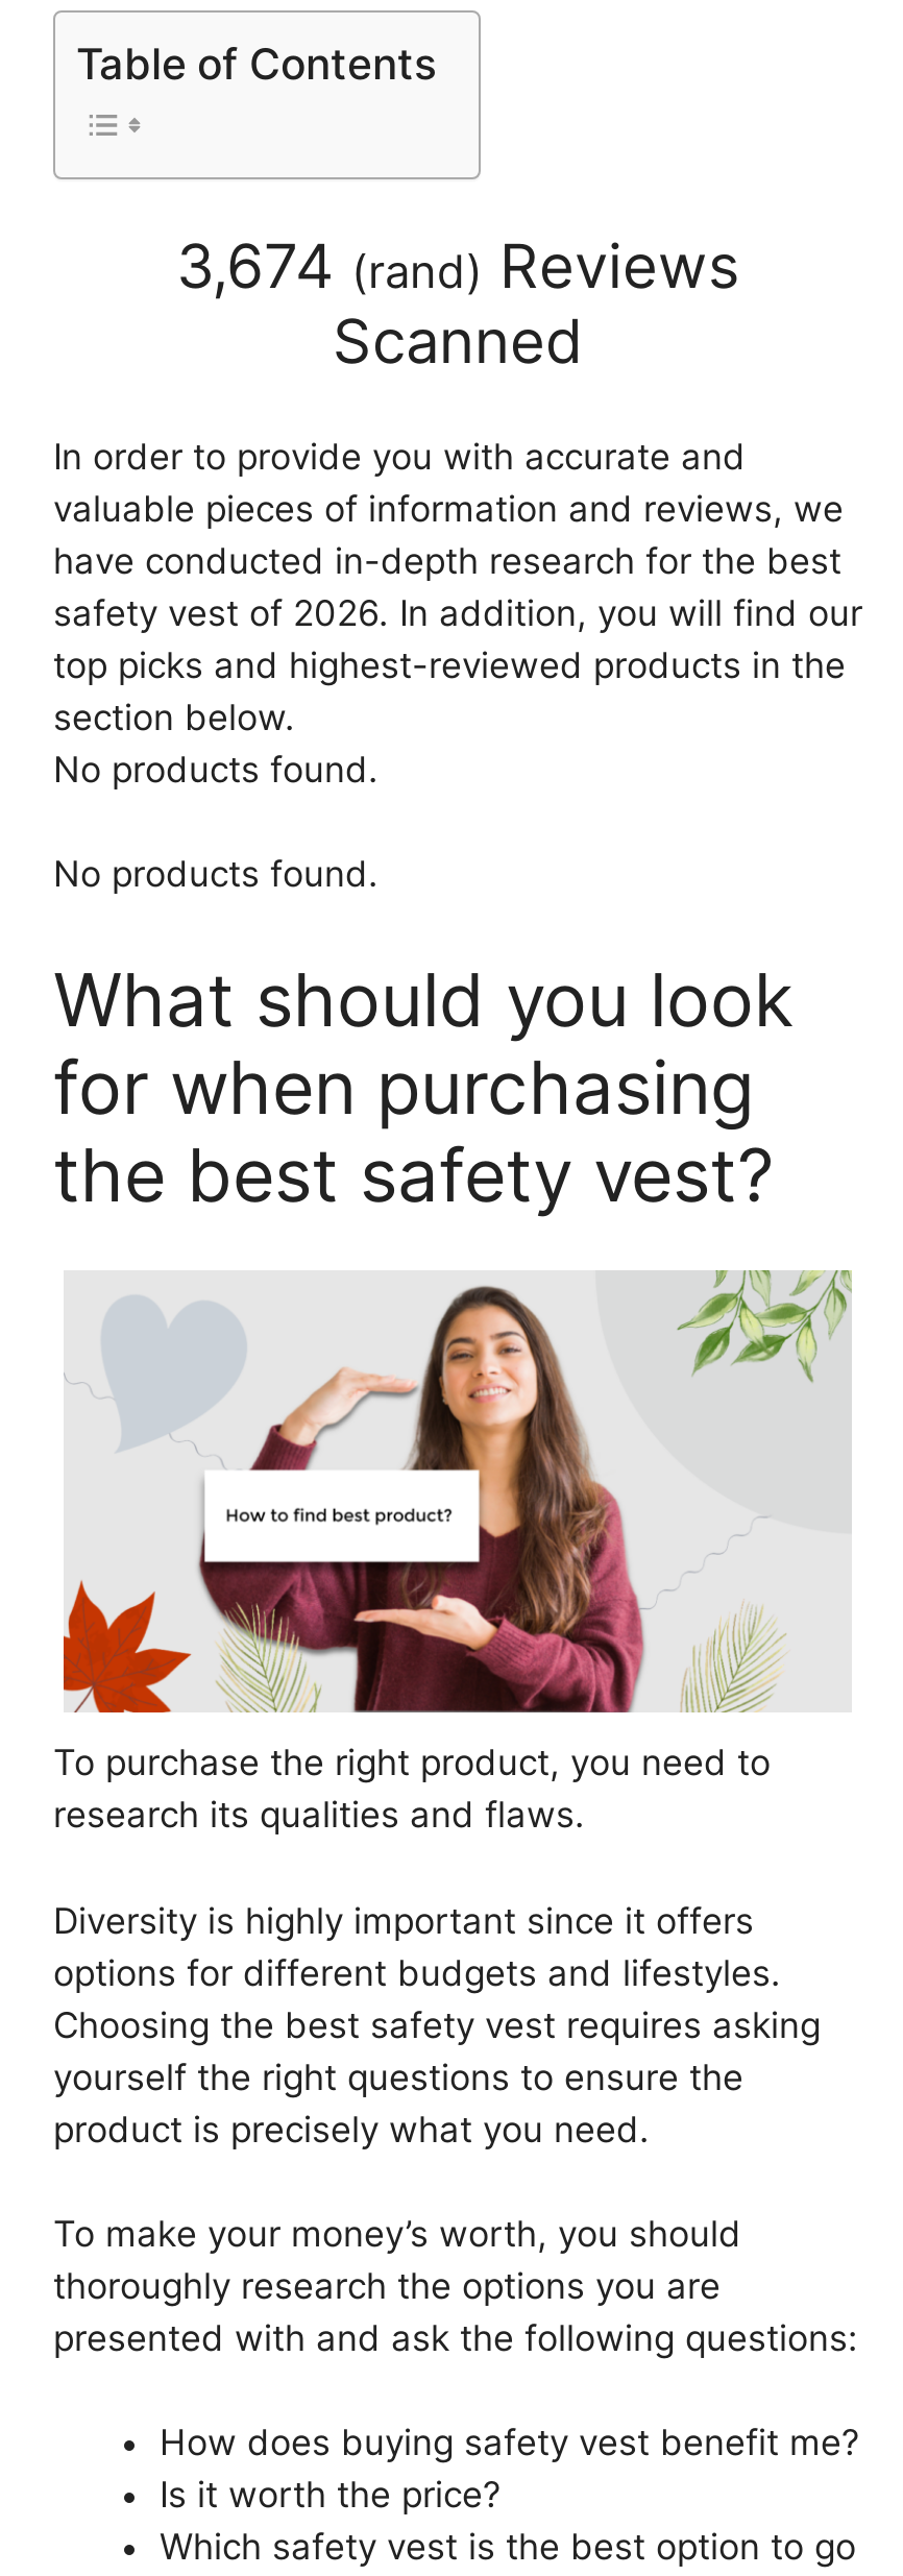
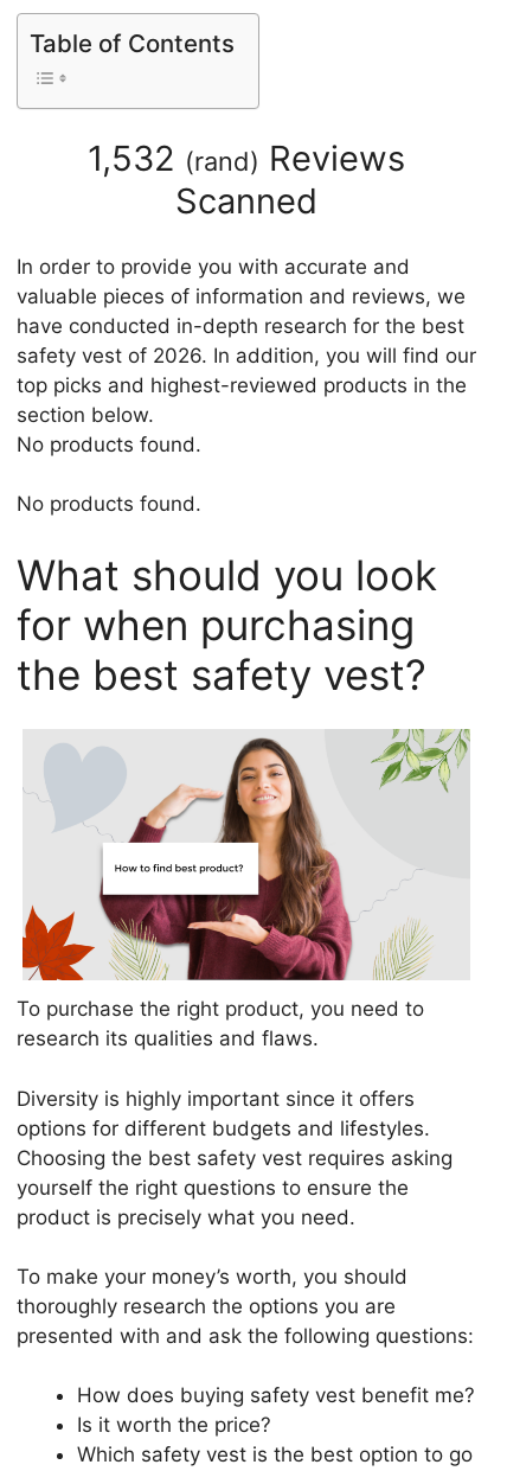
- 3,674 (rand) Reviews
+ 1,532 (rand) Reviews
